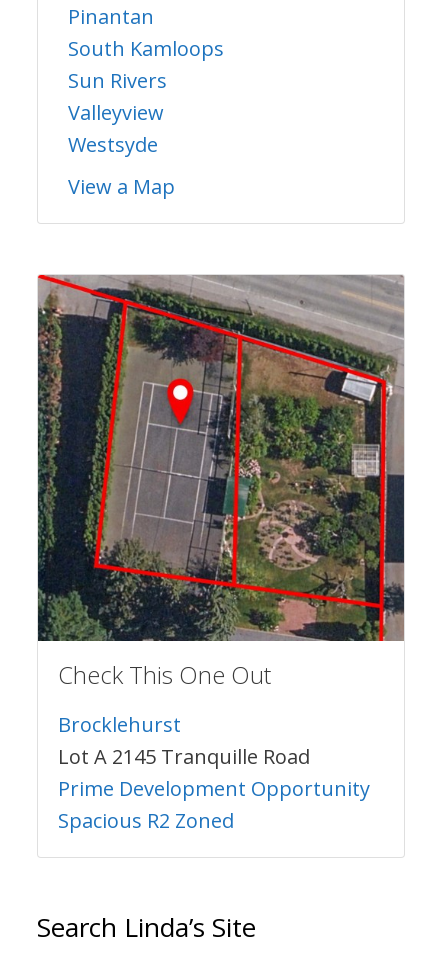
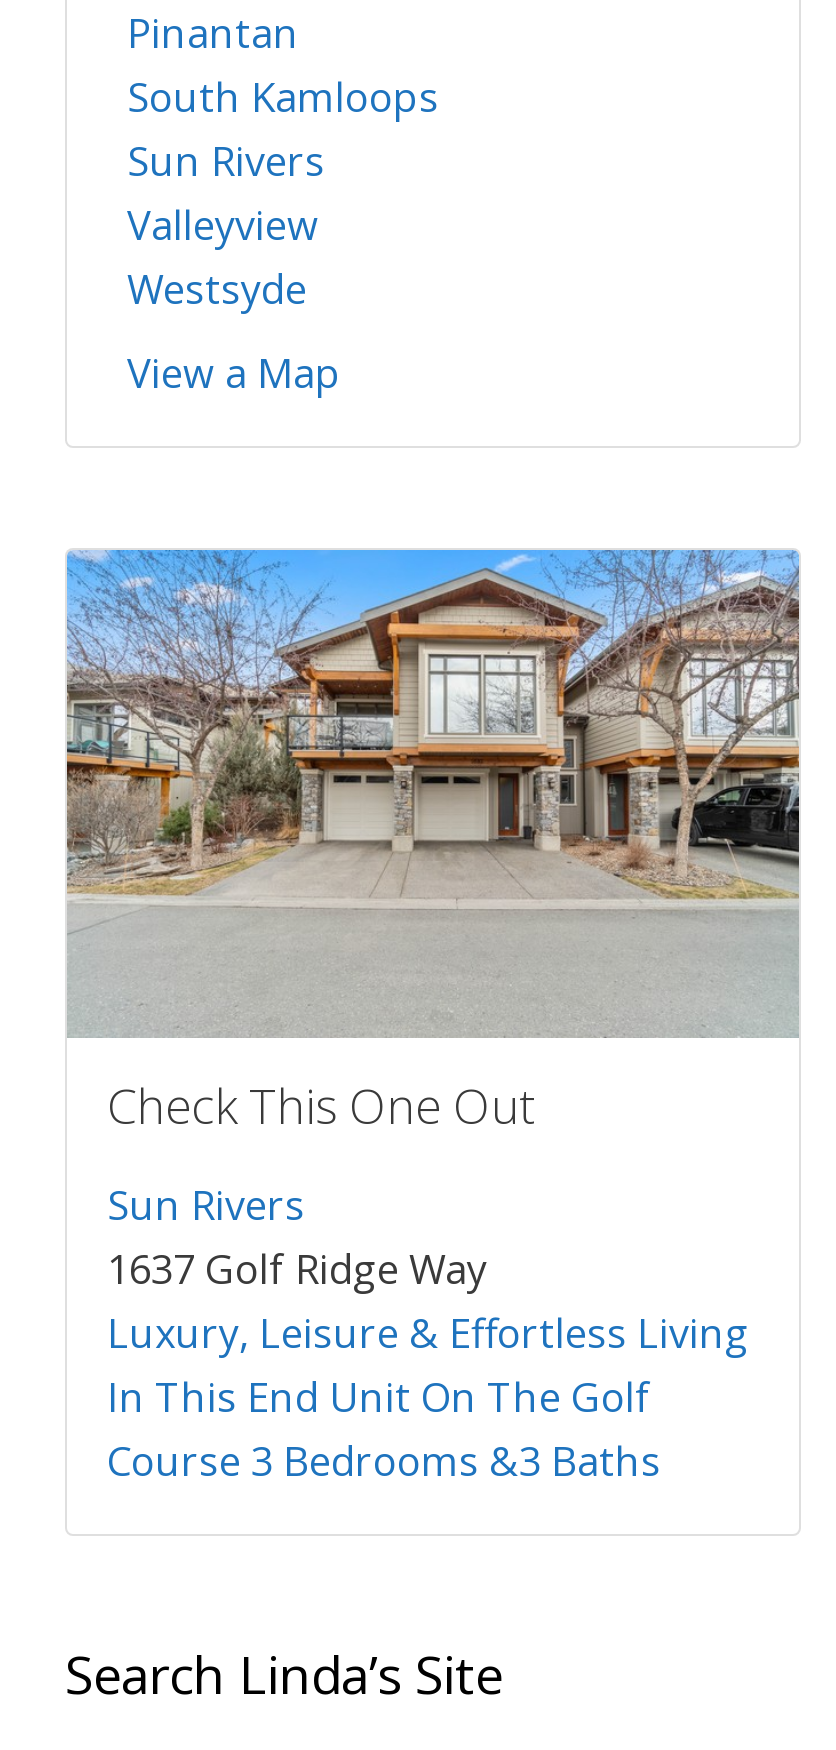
- [image]
+ [image]

moved up: Check This One Out

- Brocklehurst
- Lot A 2145 Tranquille Road
- Prime Development Opportunity
- Spacious R2 Zoned
+ Sun Rivers
+ 1637 Golf Ridge Way
+ Luxury, Leisure & Effortless Living
+ In This End Unit On The Golf
+ Course 3 Bedrooms &3 Baths
